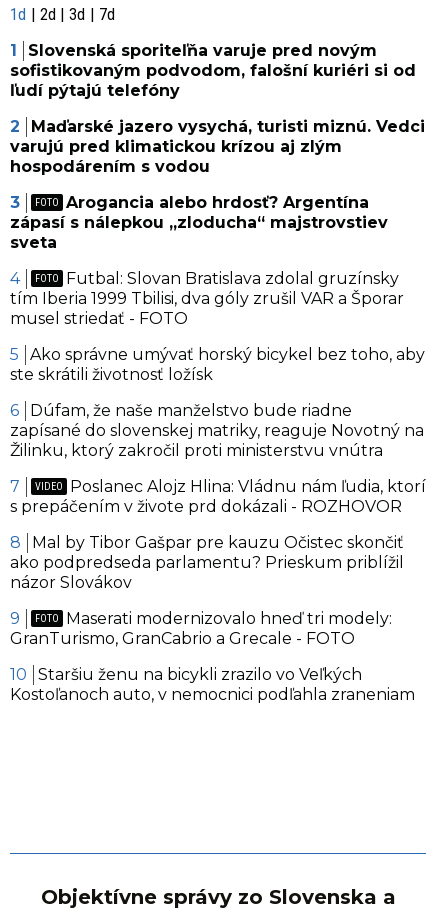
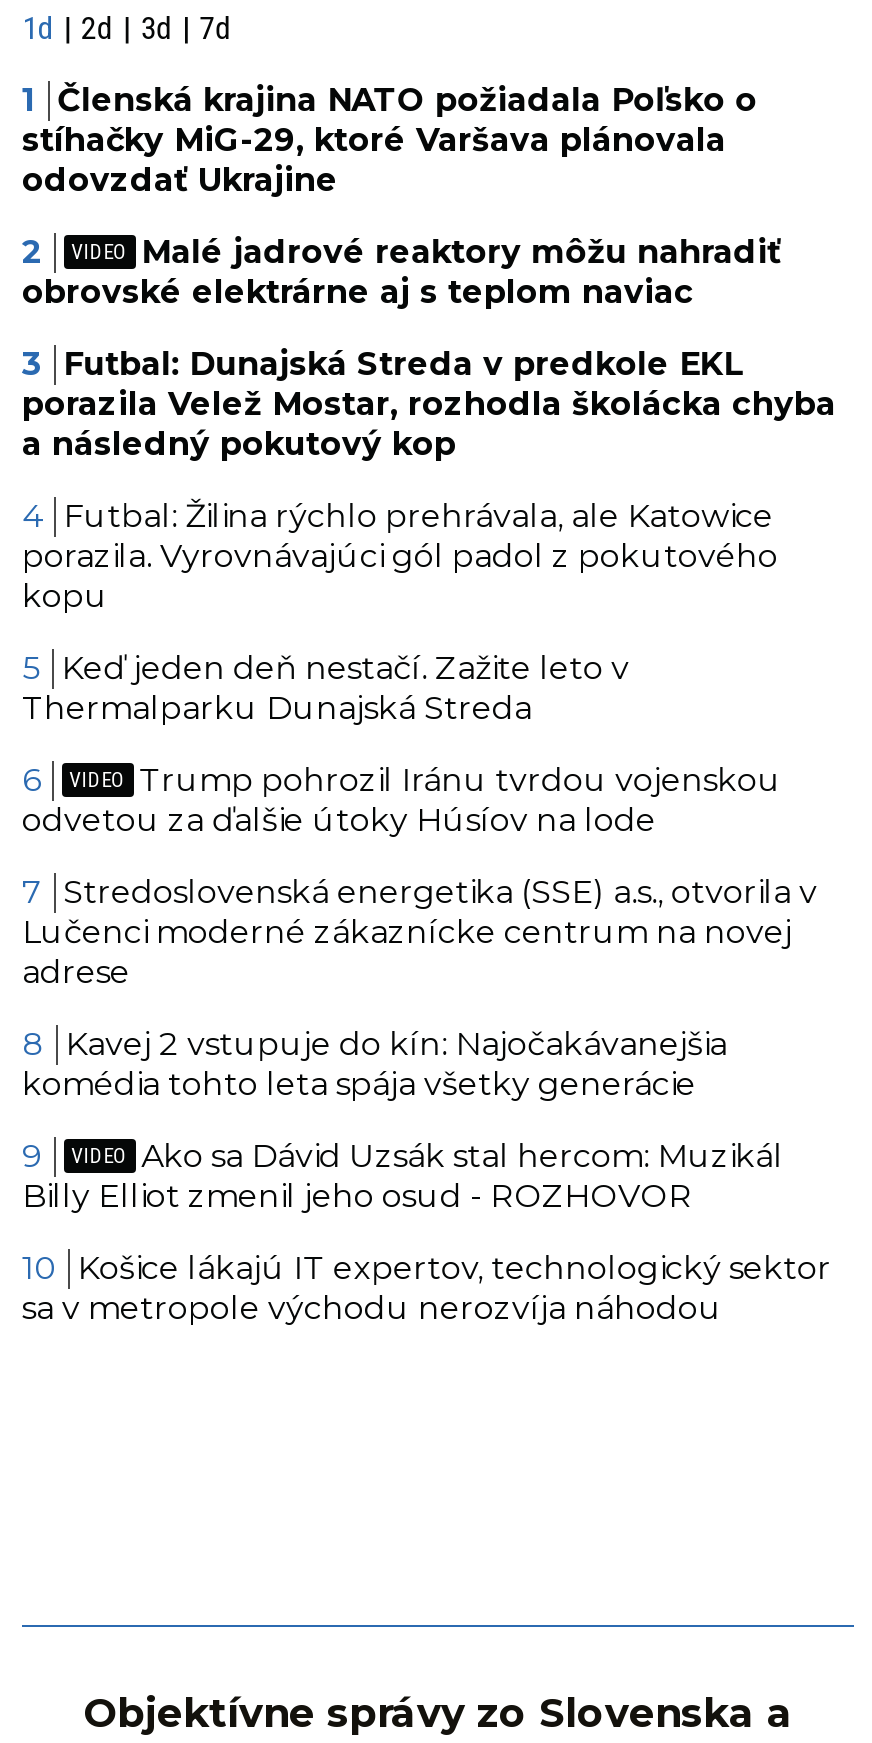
- Slovenská sporiteľňa varuje pred novým
- sofistikovaným podvodom, falošní kuriéri si od
- ľudí pýtajú telefóny
+ Členská krajina NATO požiadala Poľsko o
+ stíhačky MiG-29, ktoré Varšava plánovala
+ odovzdať Ukrajine

- Maďarské jazero vysychá, turisti miznú. Vedci
- varujú pred klimatickou krízou aj zlým
- hospodárením s vodou
+ Malé jadrové reaktory môžu nahradiť
+ obrovské elektrárne aj s teplom naviac

- Arogancia alebo hrdosť? Argentína
- zápasí s nálepkou „zloducha“ majstrovstiev
- sveta
+ Futbal: Dunajská Streda v predkole EKL
+ porazila Velež Mostar, rozhodla školácka chyba
+ a následný pokutový kop

- Futbal: Slovan Bratislava zdolal gruzínsky
- tím Iberia 1999 Tbilisi, dva góly zrušil VAR a Šporar
- musel striedať - FOTO
+ Futbal: Žilina rýchlo prehrávala, ale Katowice
+ porazila. Vyrovnávajúci gól padol z pokutového
+ kopu

- Ako správne umývať horský bicykel bez toho, aby
- ste skrátili životnosť ložísk
+ Keď jeden deň nestačí. Zažite leto v
+ Thermalparku Dunajská Streda

- Dúfam, že naše manželstvo bude riadne
- zapísané do slovenskej matriky, reaguje Novotný na
- Žilinku, ktorý zakročil proti ministerstvu vnútra
+ Trump pohrozil Iránu tvrdou vojenskou
+ odvetou za ďalšie útoky Húsíov na lode

- Poslanec Alojz Hlina: Vládnu nám ľudia, ktorí
- s prepáčením v živote prd dokázali - ROZHOVOR
+ Stredoslovenská energetika (SSE) a.s., otvorila v
+ Lučenci moderné zákaznícke centrum na novej
+ adrese

- Mal by Tibor Gašpar pre kauzu Očistec skončiť
- ako podpredseda parlamentu? Prieskum priblížil
- názor Slovákov
+ Kavej 2 vstupuje do kín: Najočakávanejšia
+ komédia tohto leta spája všetky generácie

- Maserati modernizovalo hneď tri modely:
- GranTurismo, GranCabrio a Grecale - FOTO
+ Ako sa Dávid Uzsák stal hercom: Muzikál
+ Billy Elliot zmenil jeho osud - ROZHOVOR

- Staršiu ženu na bicykli zrazilo vo Veľkých
- Kostoľanoch auto, v nemocnici podľahla zraneniam
+ Košice lákajú IT expertov, technologický sektor
+ sa v metropole východu nerozvíja náhodou
